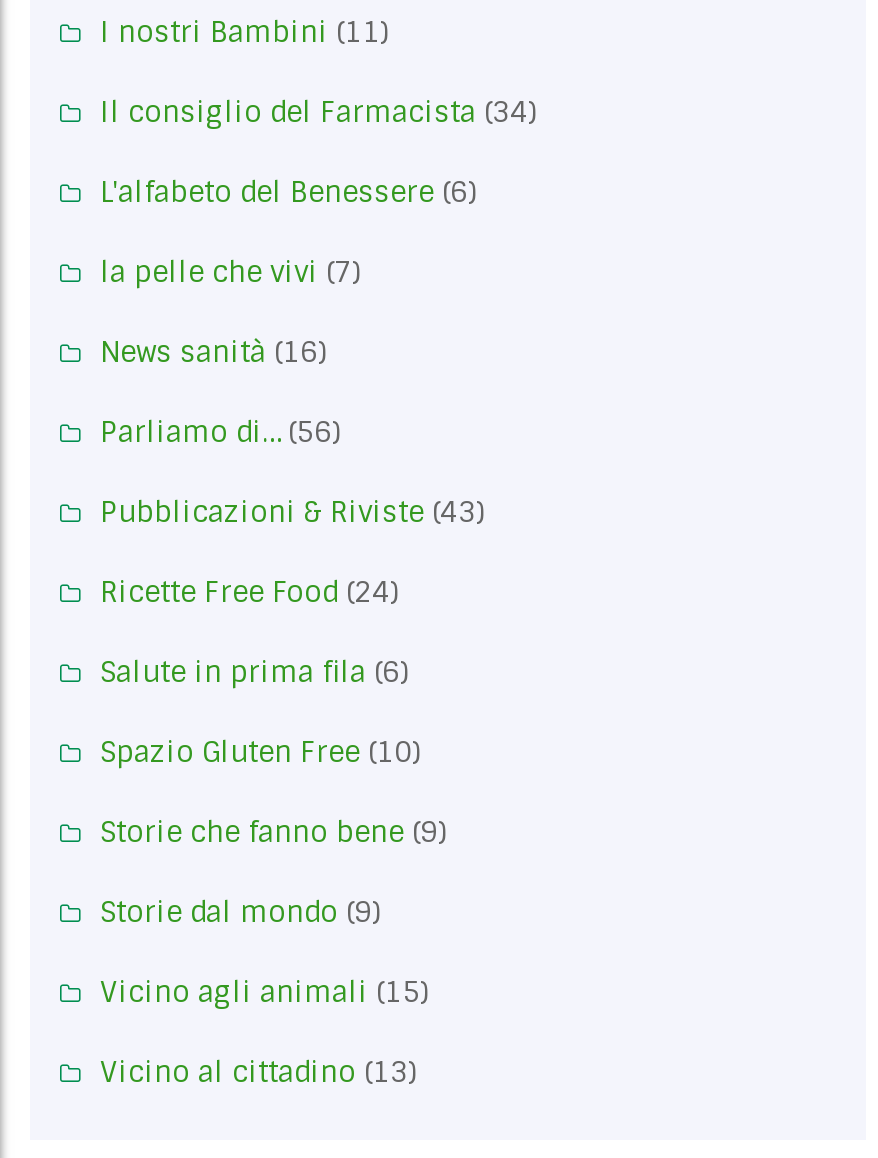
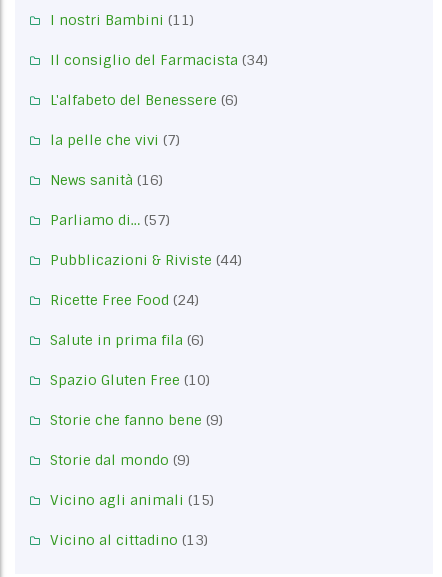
- Parliamo di… (56)
+ Parliamo di… (57)

- Pubblicazioni & Riviste (43)
+ Pubblicazioni & Riviste (44)
